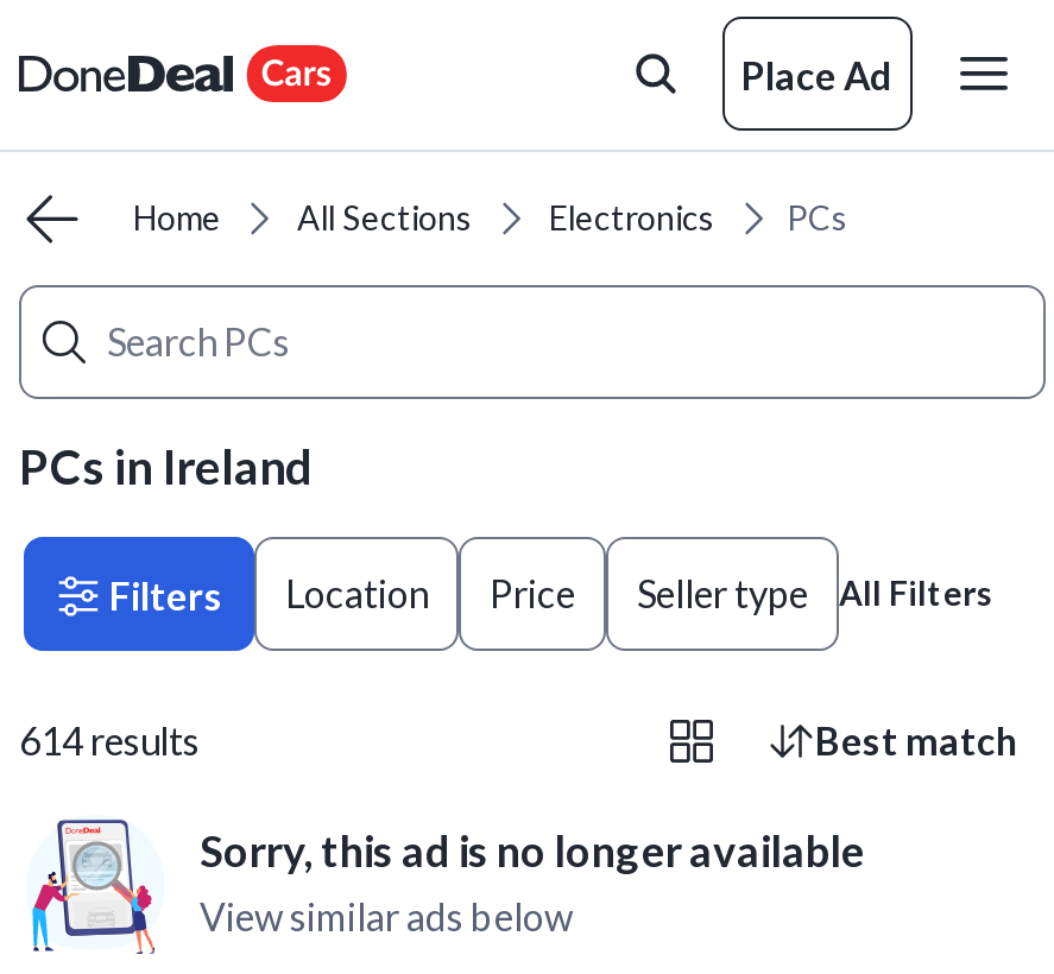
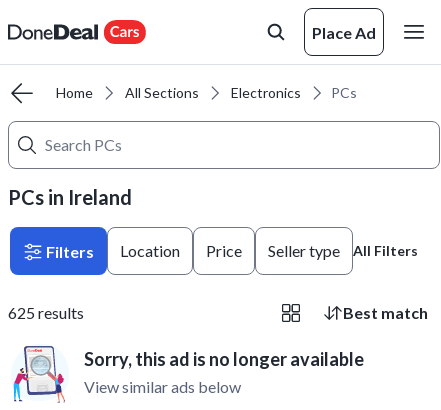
- 614 results
+ 625 results
